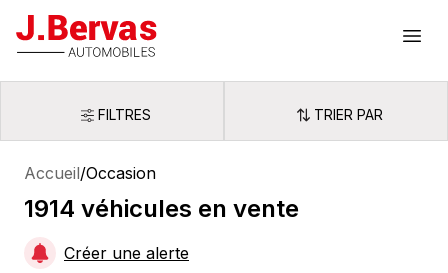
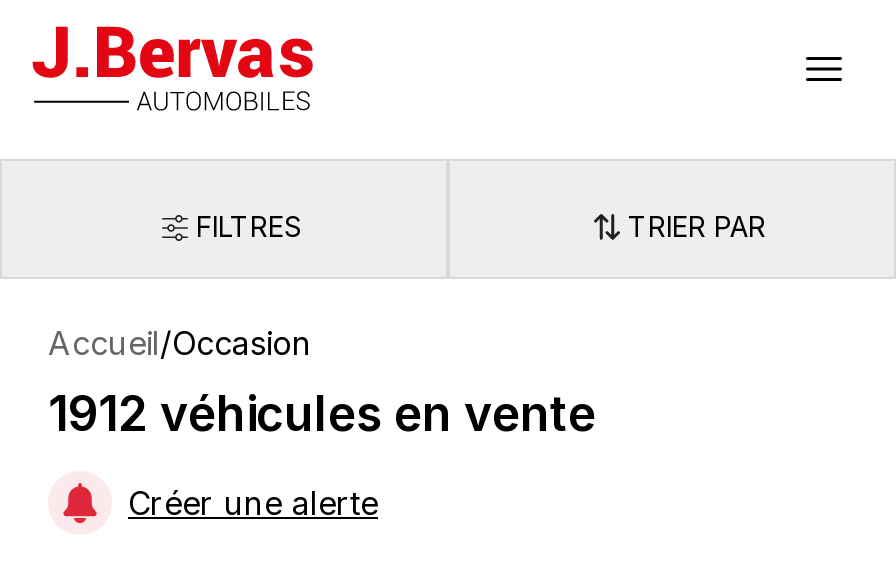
- 1914 véhicules en vente
+ 1912 véhicules en vente
